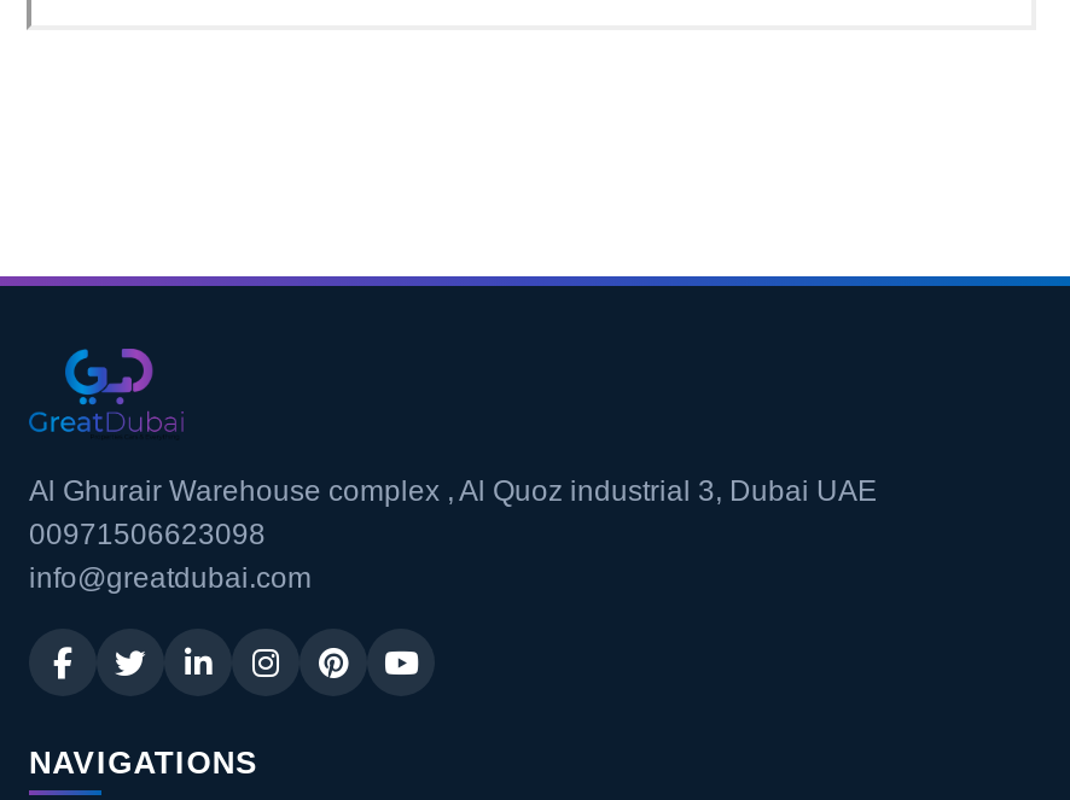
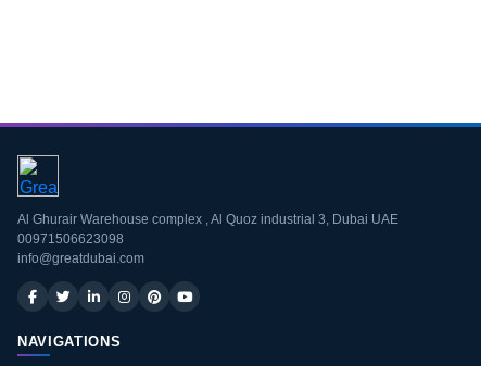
- [image]
+ [image]
